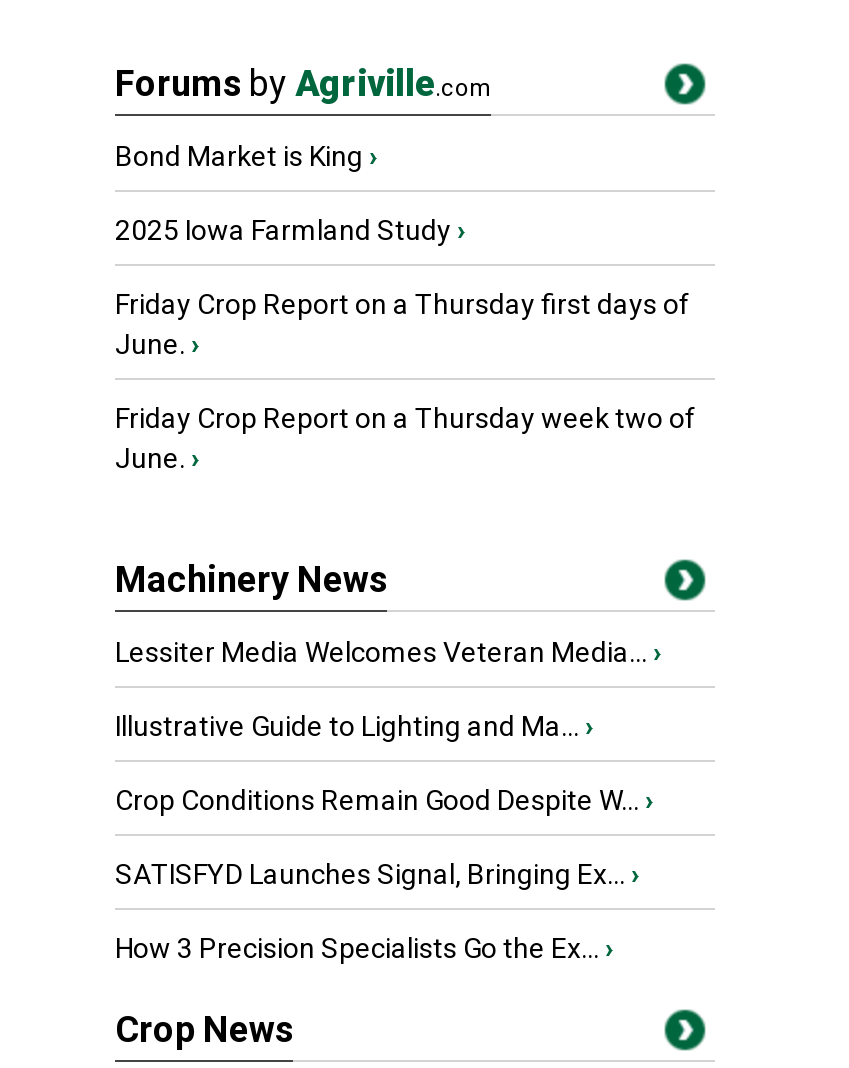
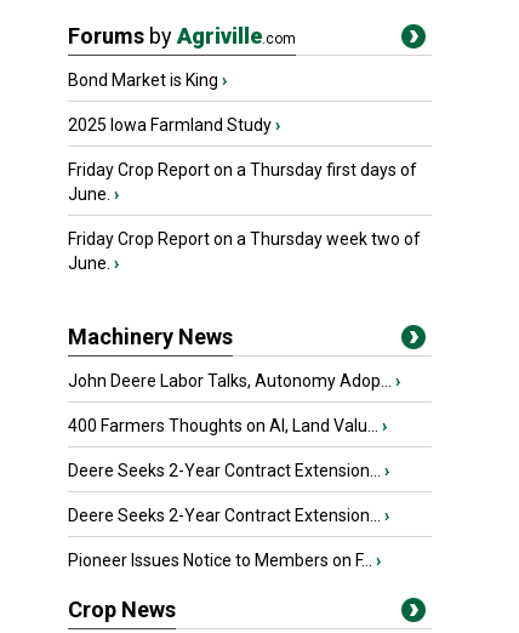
- Lessiter Media Welcomes Veteran Media... ›
+ John Deere Labor Talks, Autonomy Adop... ›

- Illustrative Guide to Lighting and Ma... ›
+ 400 Farmers Thoughts on AI, Land Valu... ›

- Crop Conditions Remain Good Despite W... ›
+ Deere Seeks 2-Year Contract Extension... ›

- SATISFYD Launches Signal, Bringing Ex... ›
+ Deere Seeks 2-Year Contract Extension... ›

- How 3 Precision Specialists Go the Ex... ›
+ Pioneer Issues Notice to Members on F... ›
